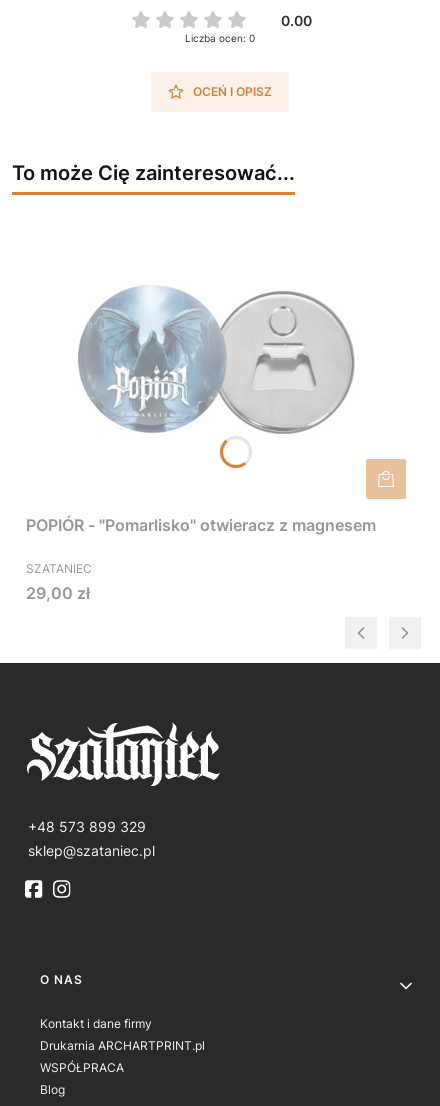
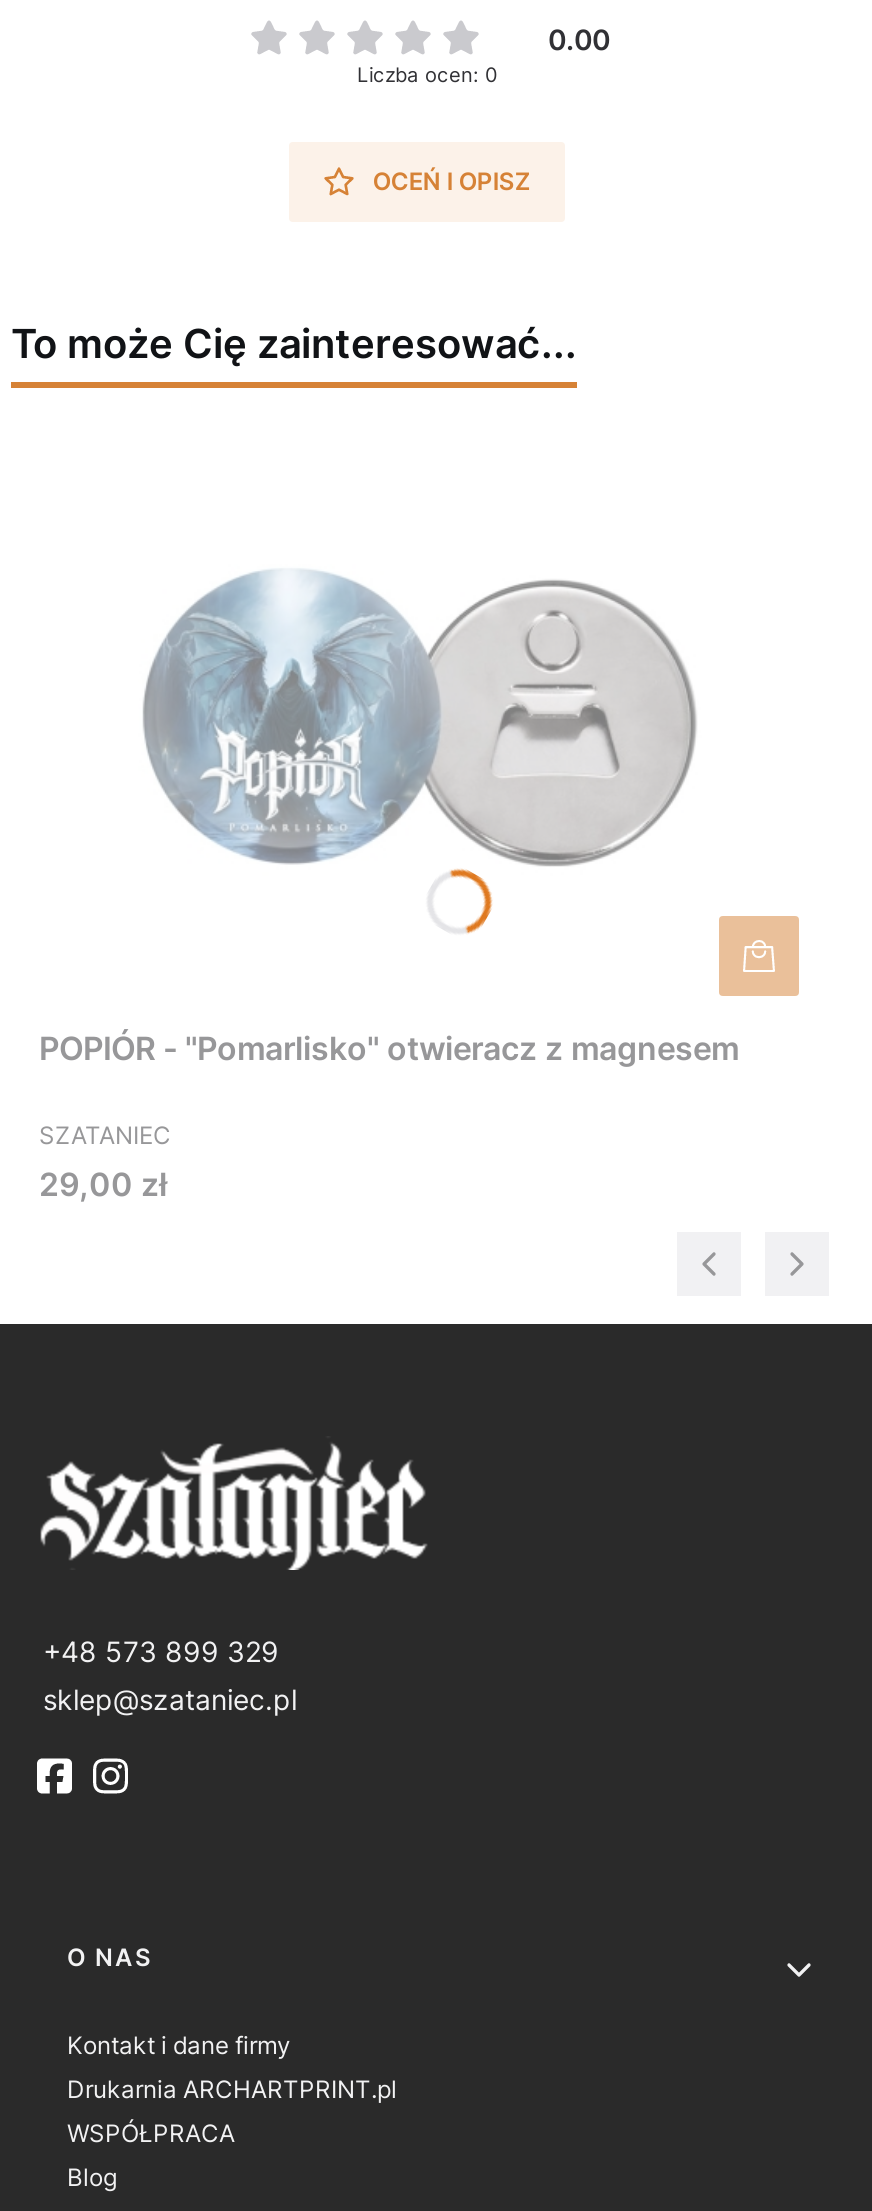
- [image]
+ [image]
